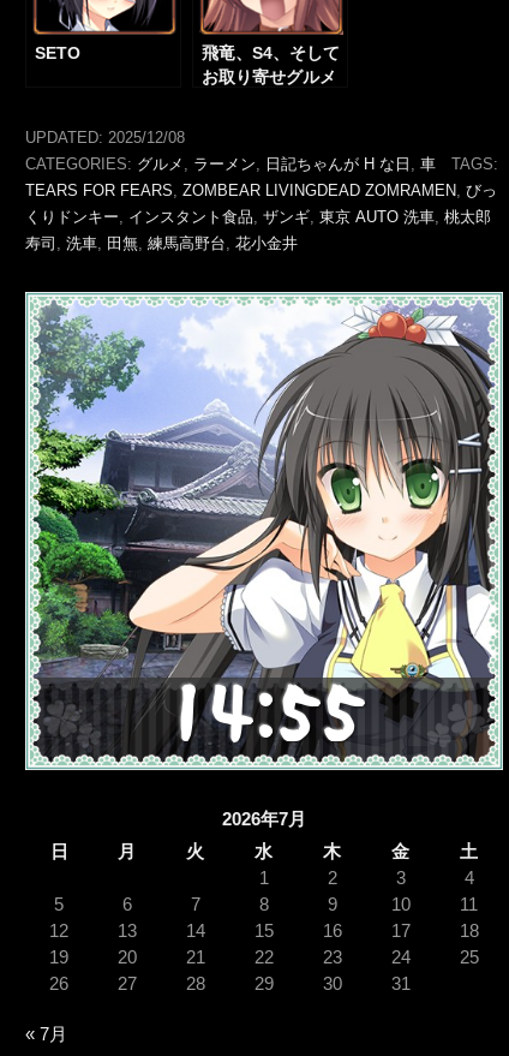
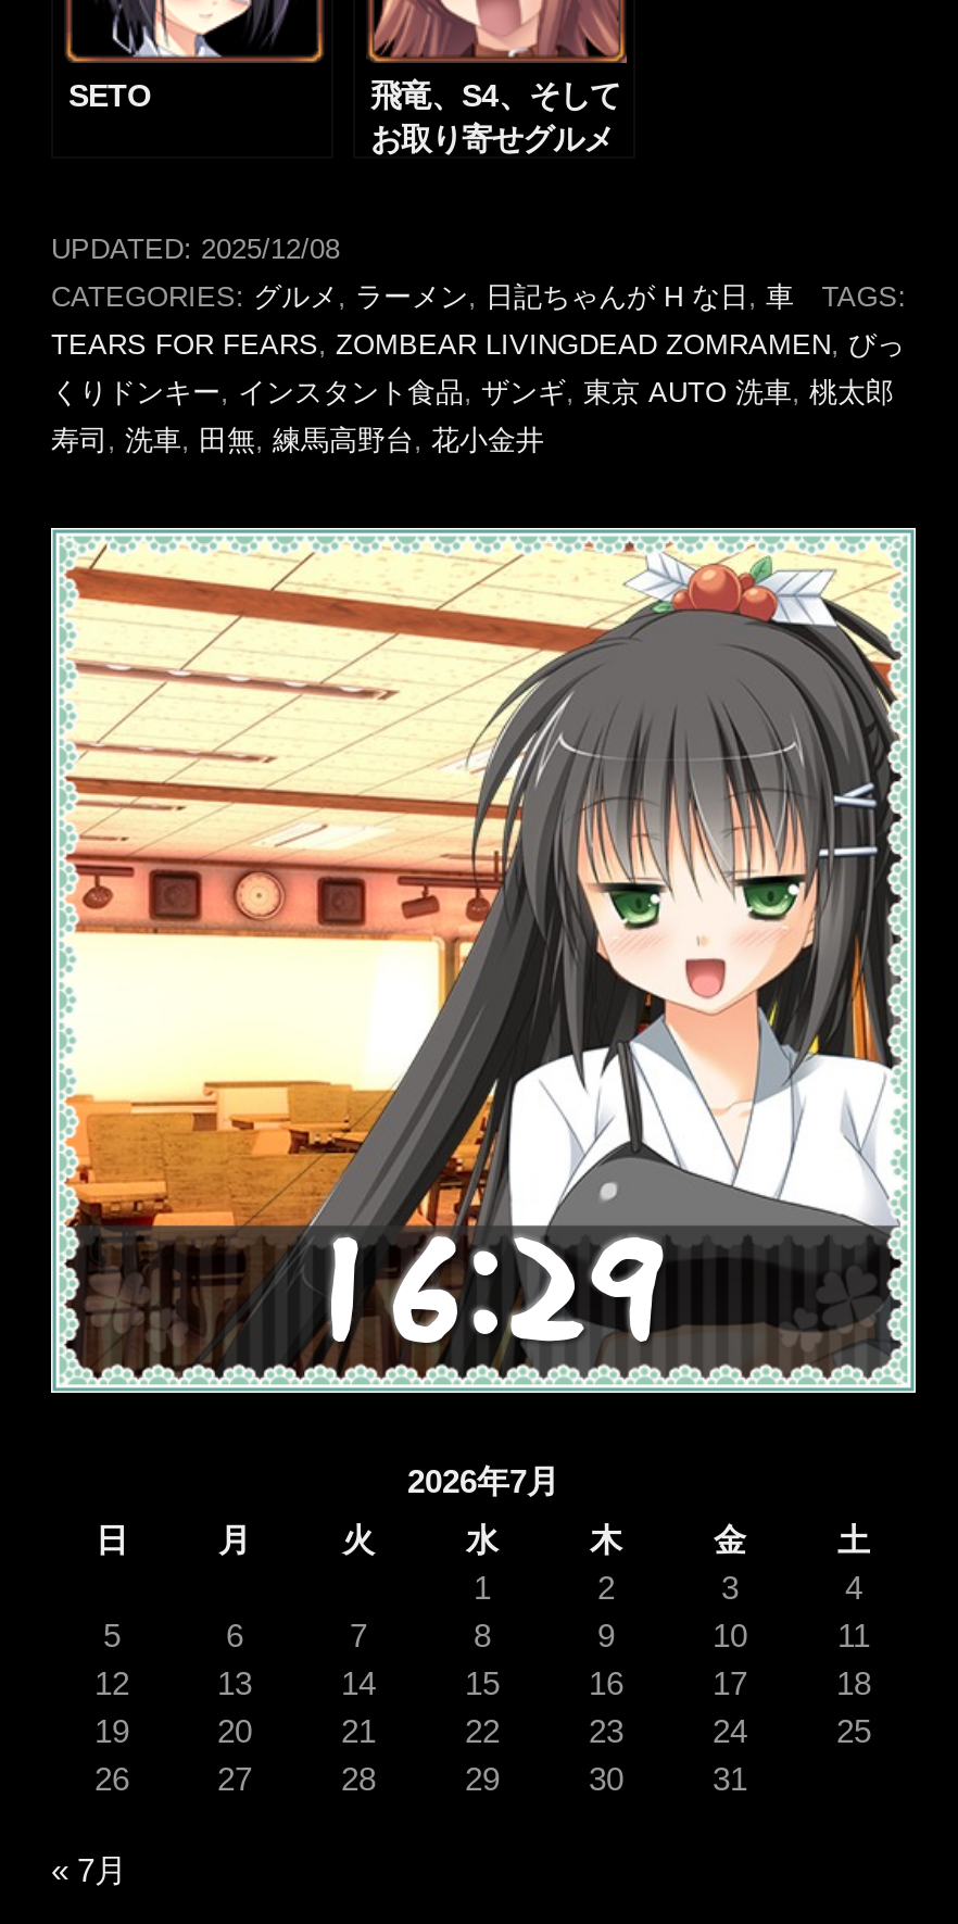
- [image]
+ [image]
